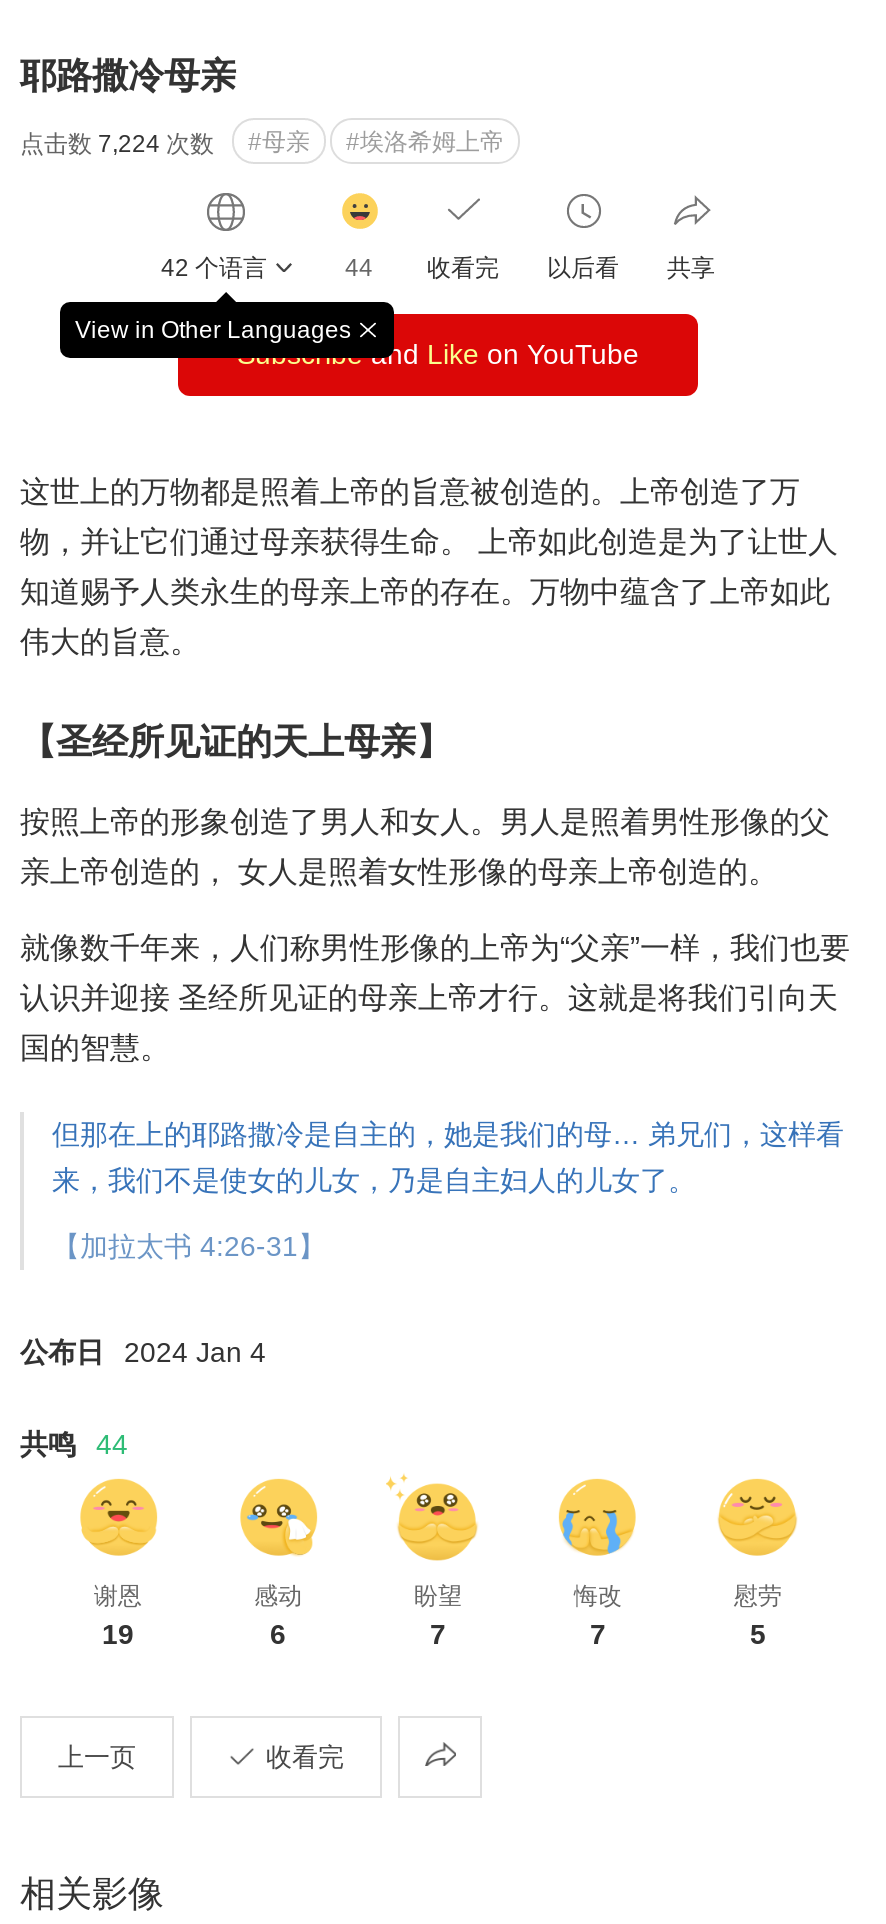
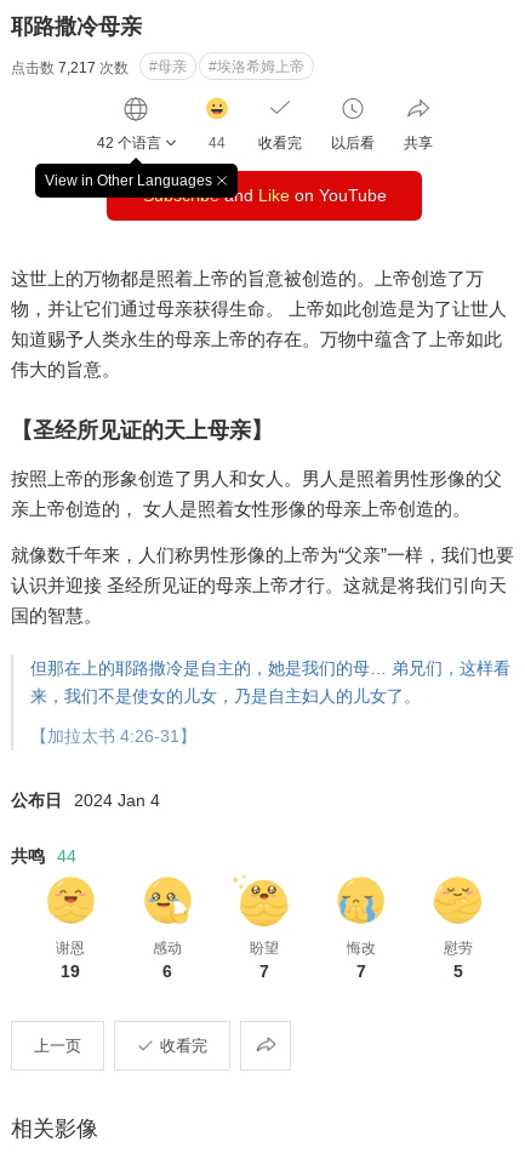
- 点击数7,224次数 #母亲 #埃洛希姆上帝
+ 点击数7,217次数 #母亲 #埃洛希姆上帝
